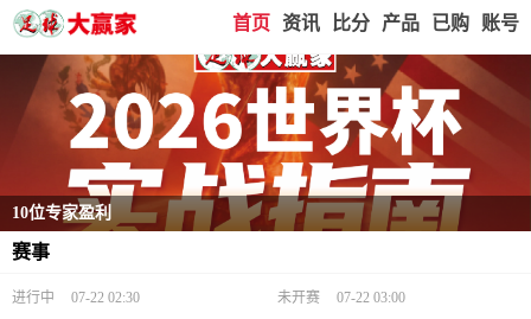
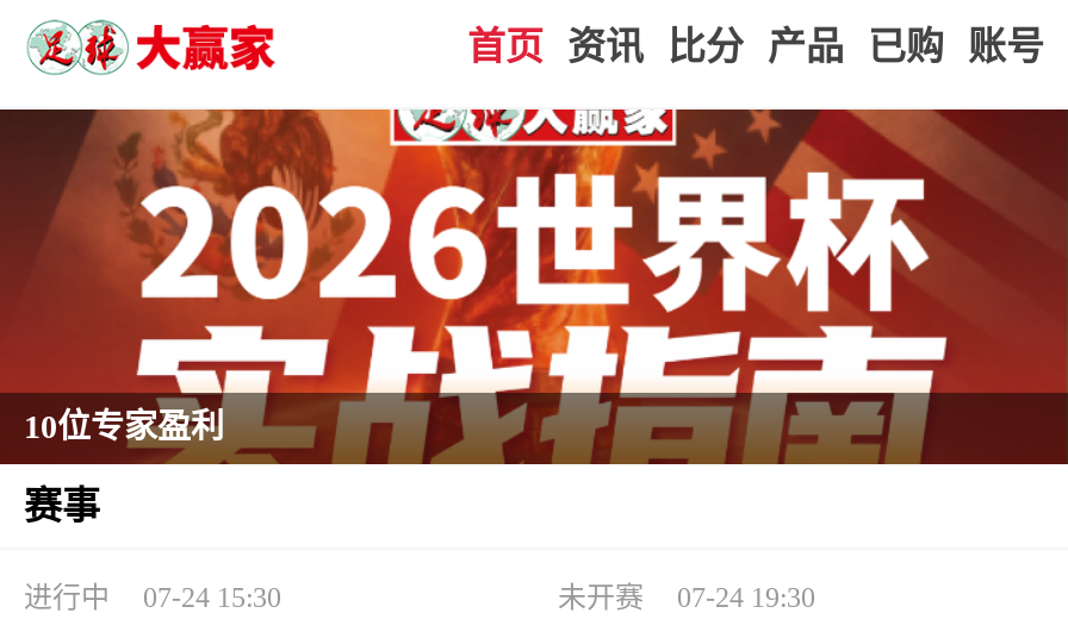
- 进行中 07-22 02:30
+ 进行中 07-24 15:30

- 未开赛 07-22 03:00
+ 未开赛 07-24 19:30
